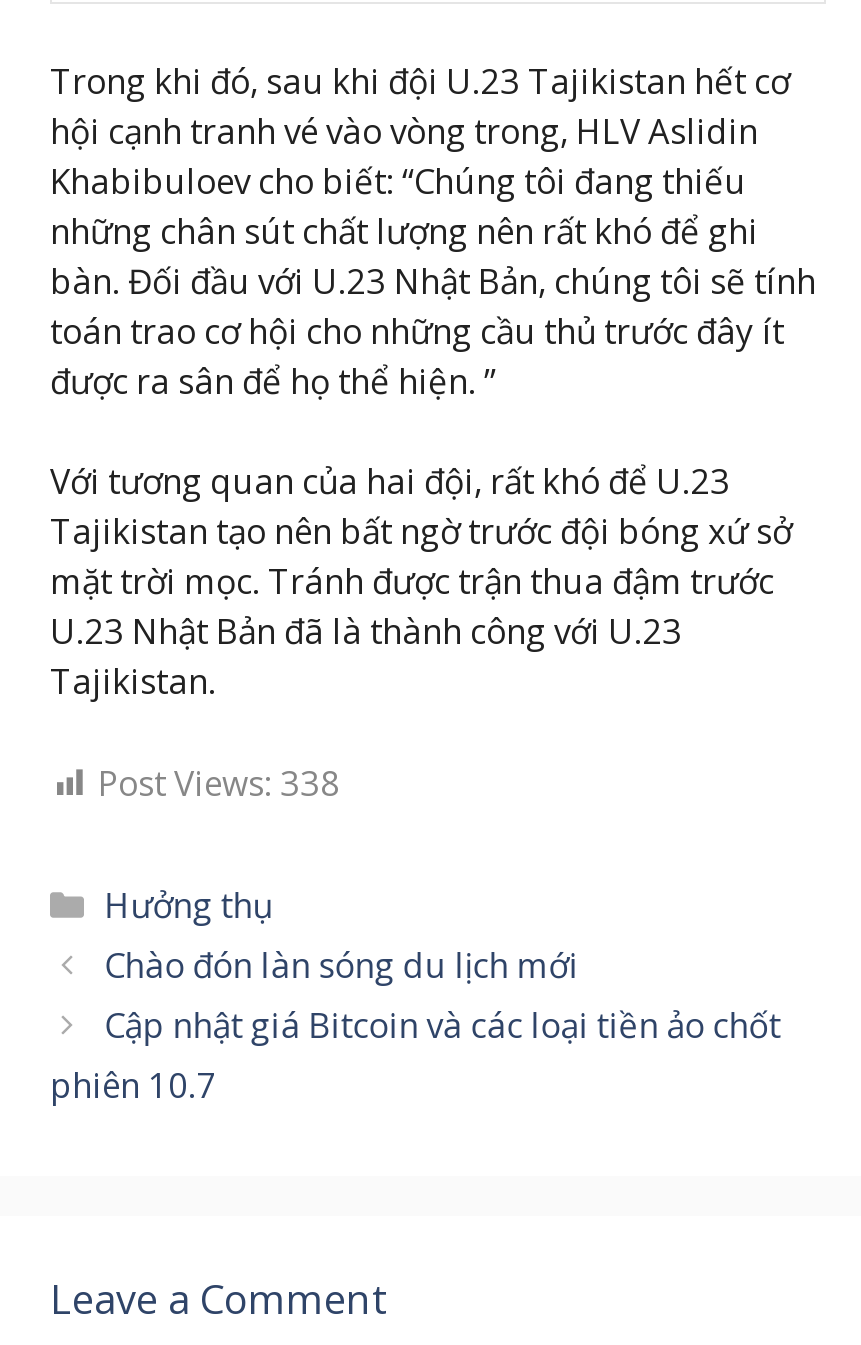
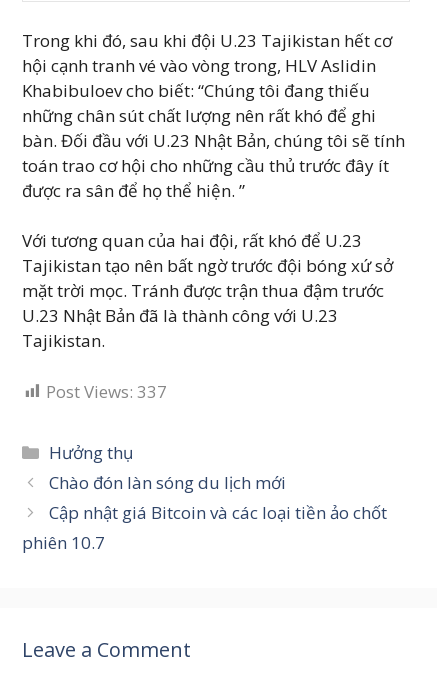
- Post Views: 338
+ Post Views: 337
